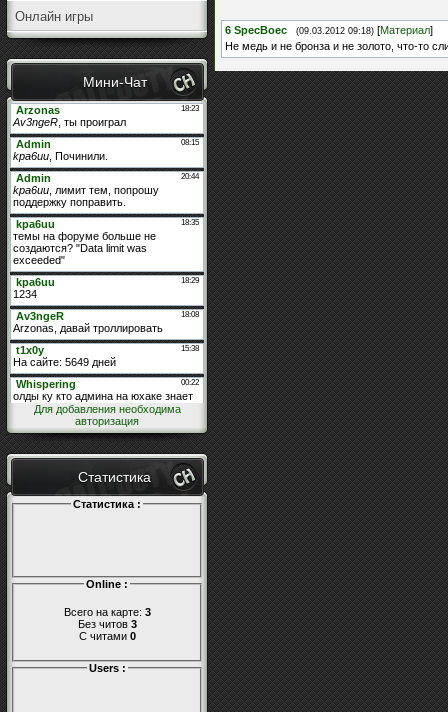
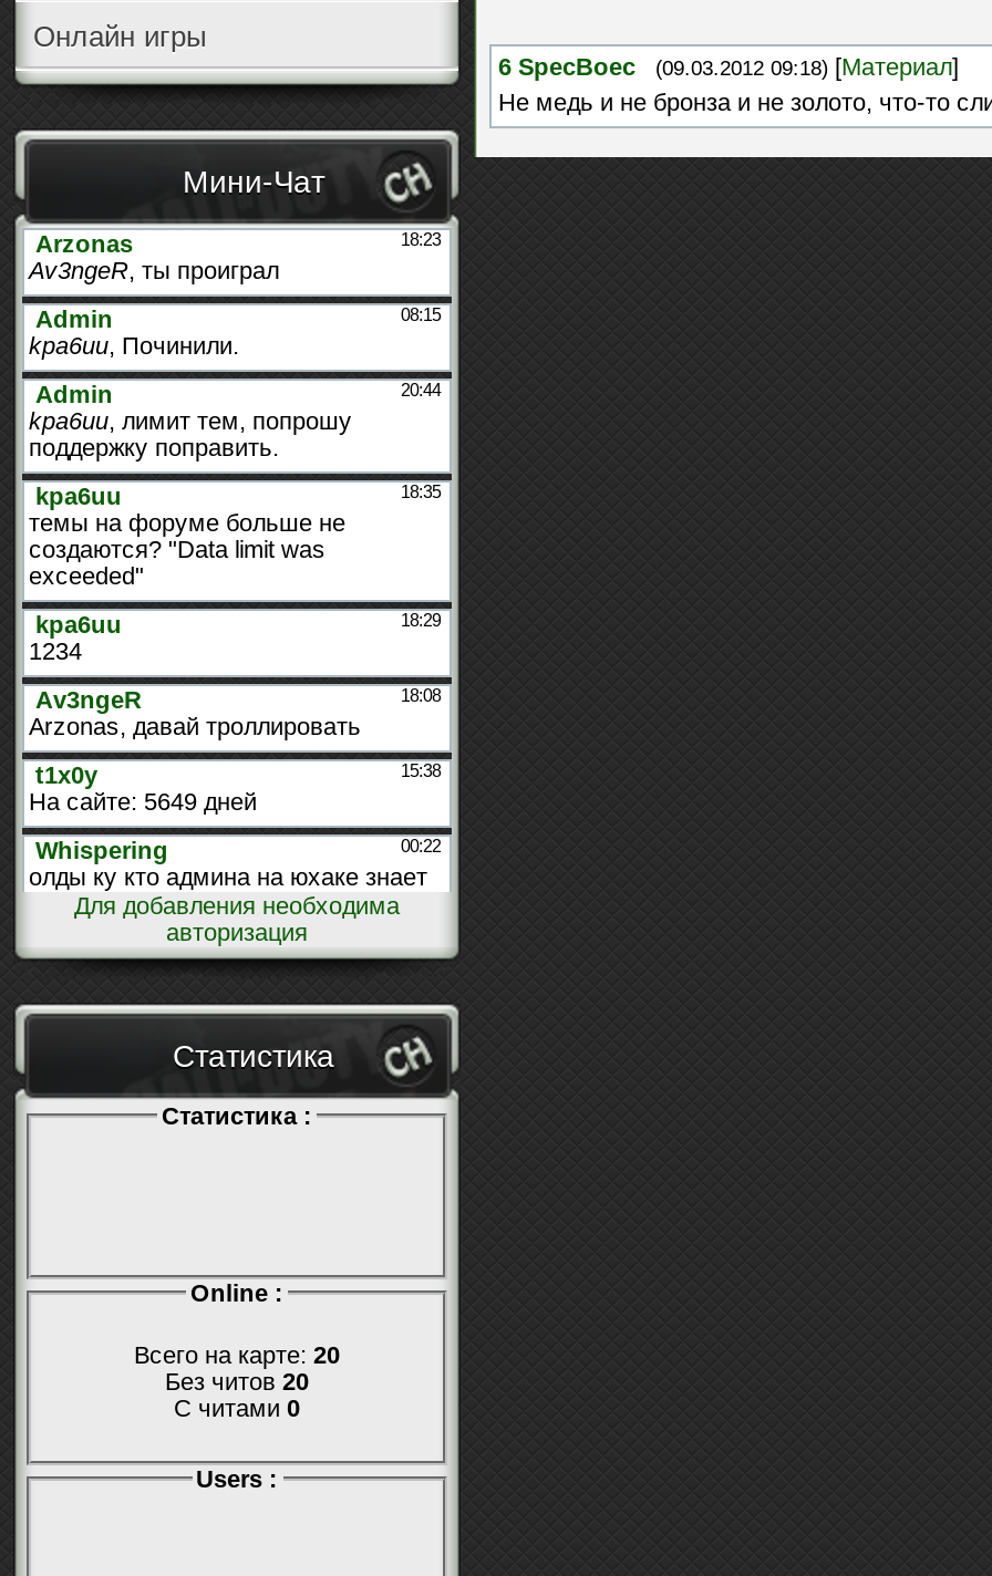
- Всего на карте: 3
+ Всего на карте: 20

- Без читов 3
+ Без читов 20
